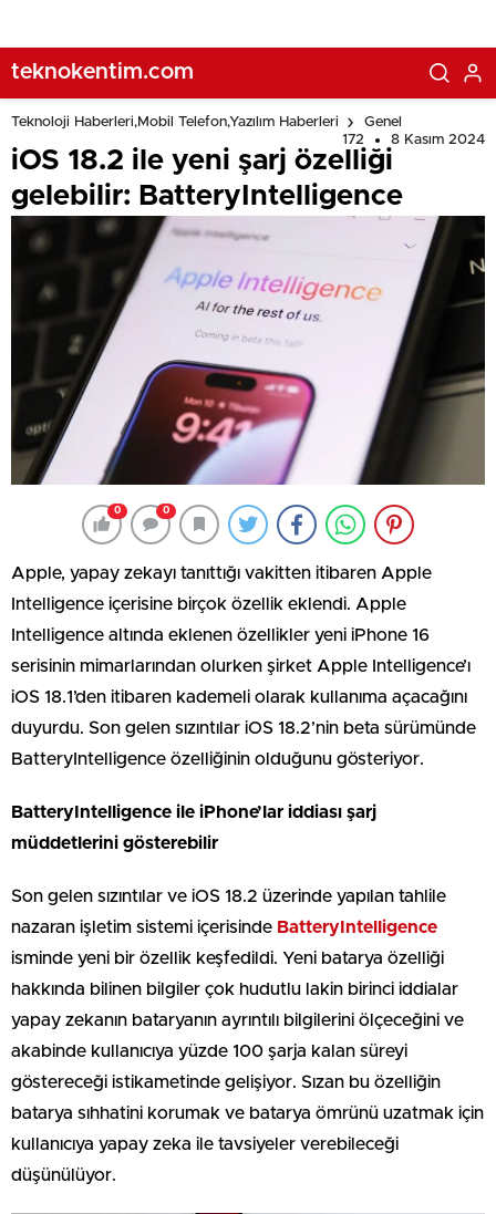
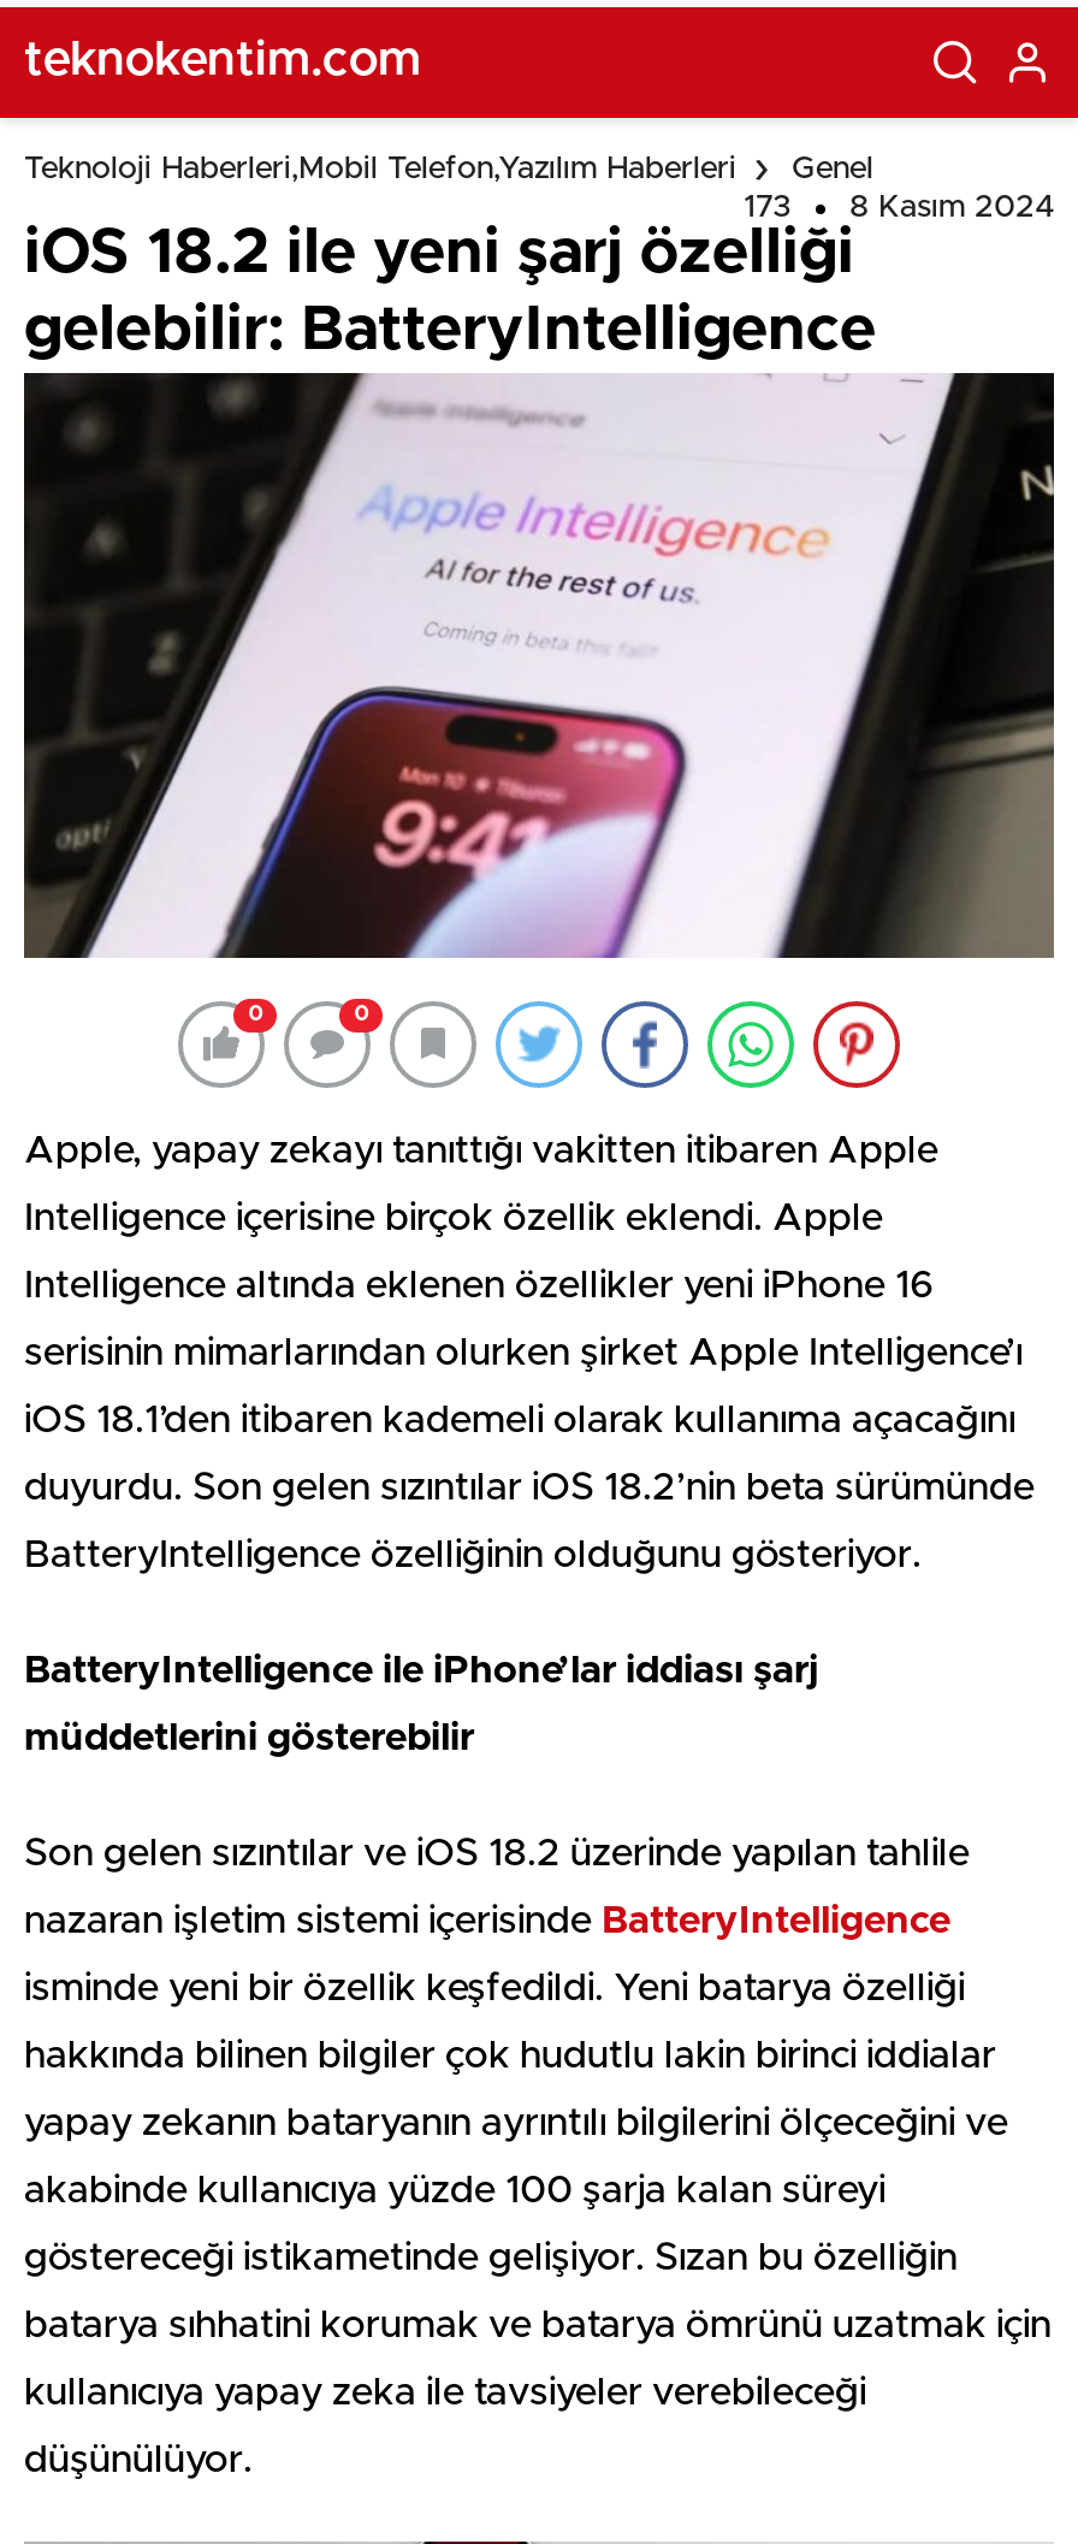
- 172 8 Kasım 2024
+ 173 8 Kasım 2024
